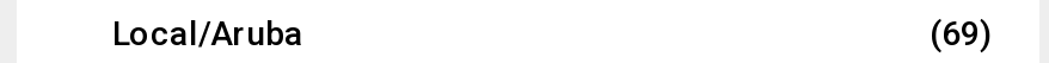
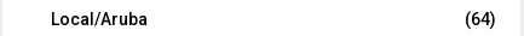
- (69)
+ (64)
